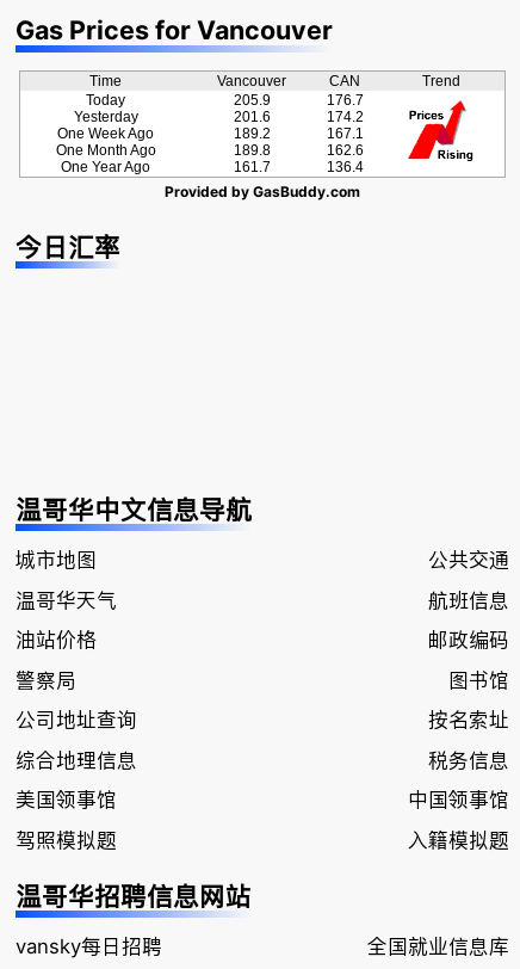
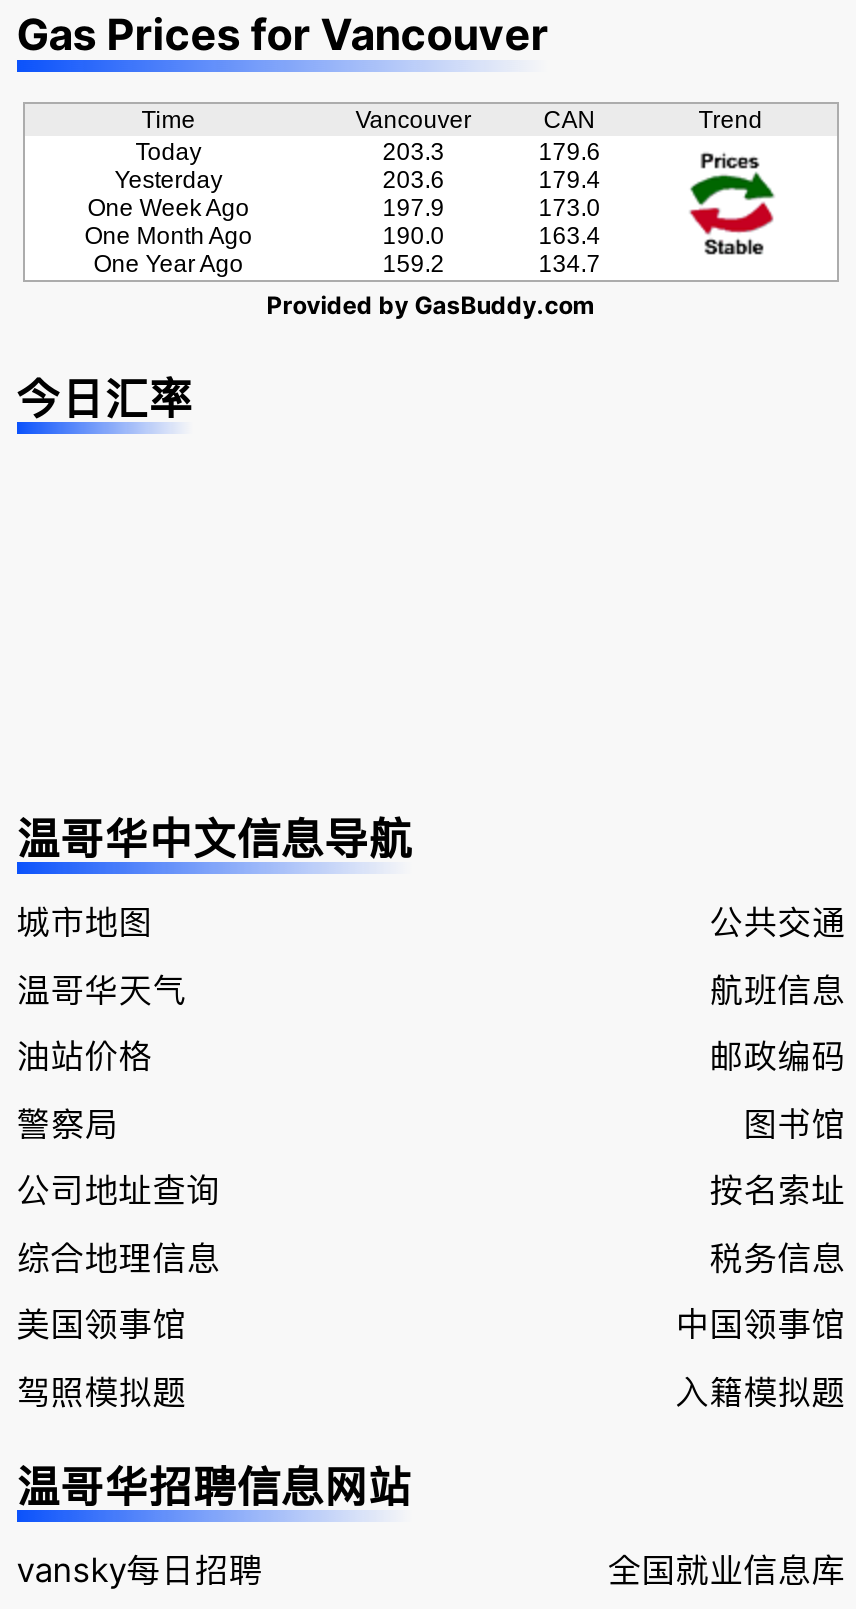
- 205.9
+ 203.3

- [image]
- 176.7
+ [image]
+ 179.6

- 201.6
+ 203.6

- 174.2
+ 179.4

- 189.2
+ 197.9

- 167.1
+ 173.0

- 189.8
+ 190.0

- 162.6
+ 163.4

- 161.7
+ 159.2

- 136.4
+ 134.7
